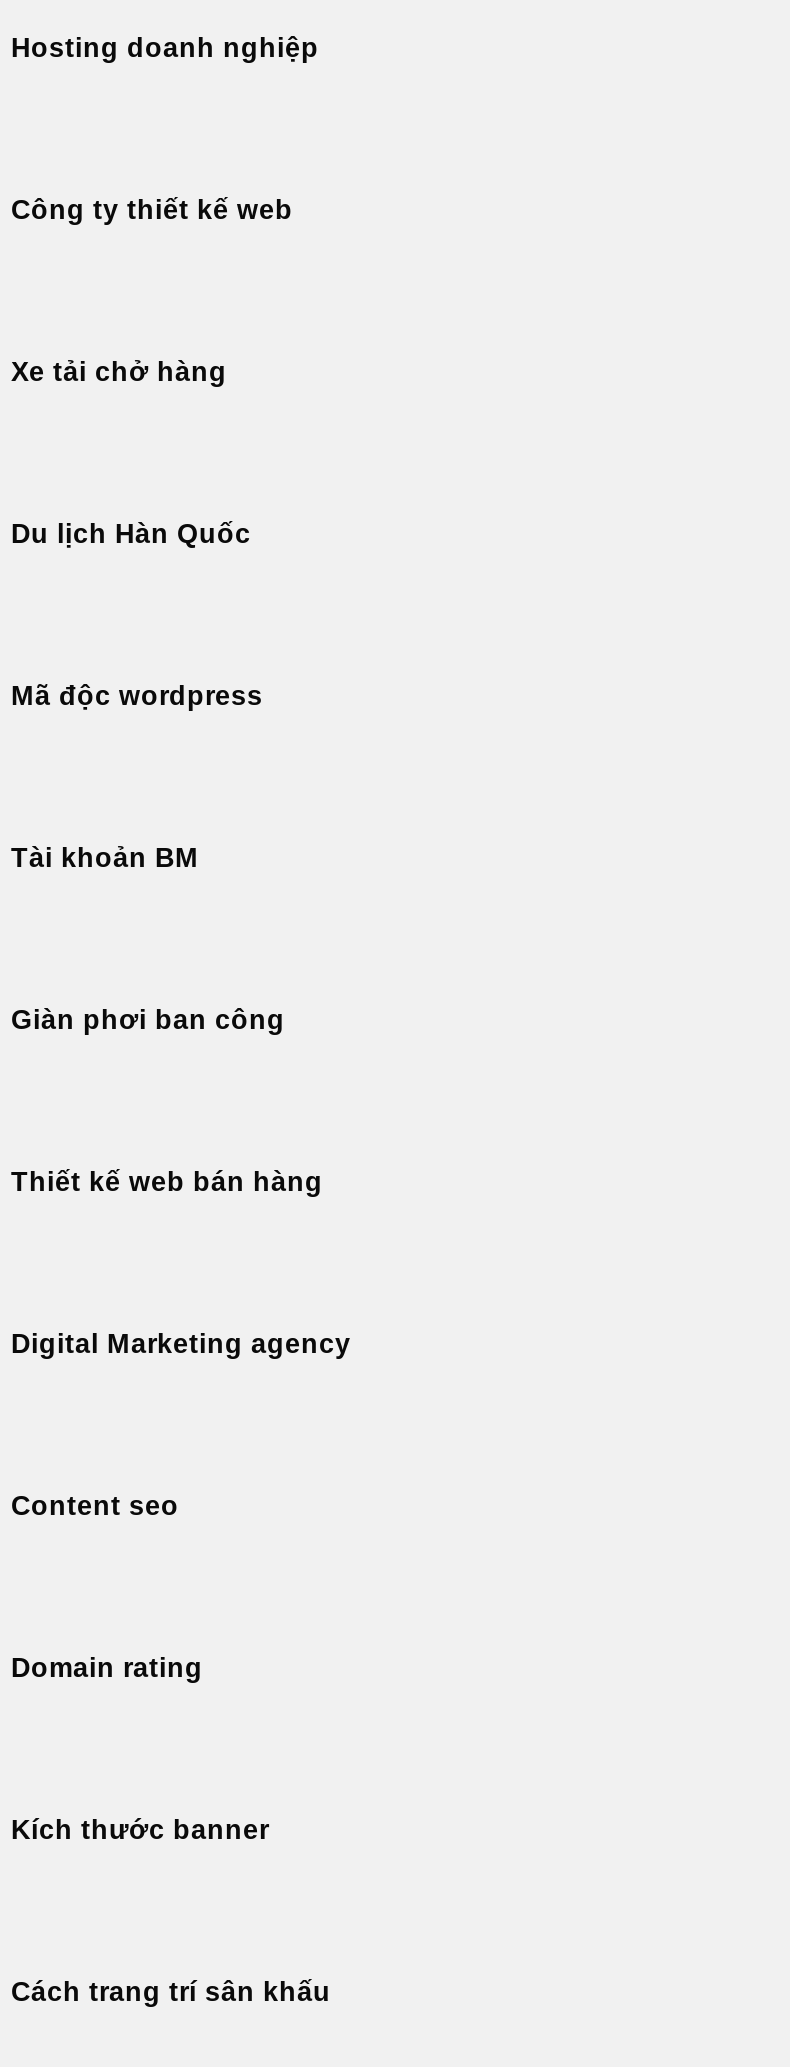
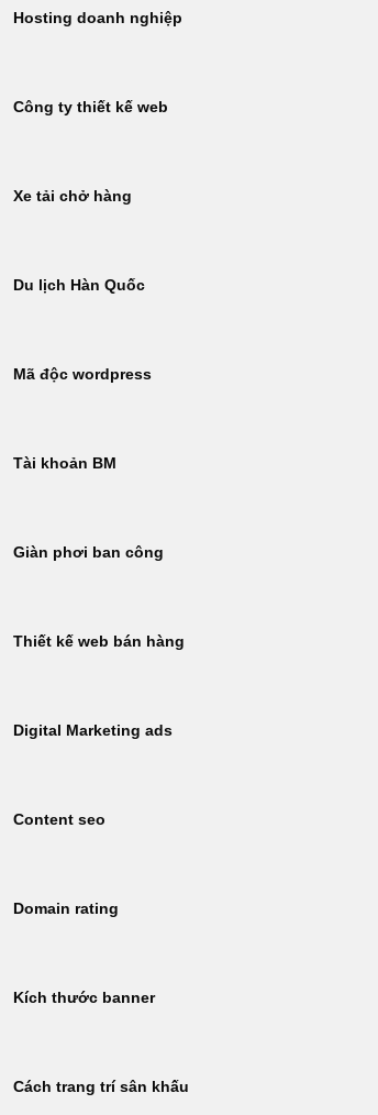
- Digital Marketing agency
+ Digital Marketing ads
